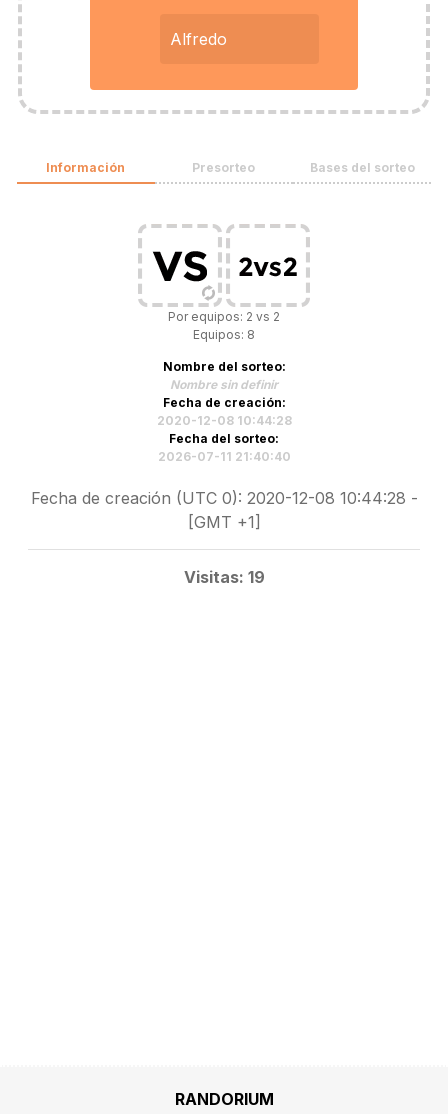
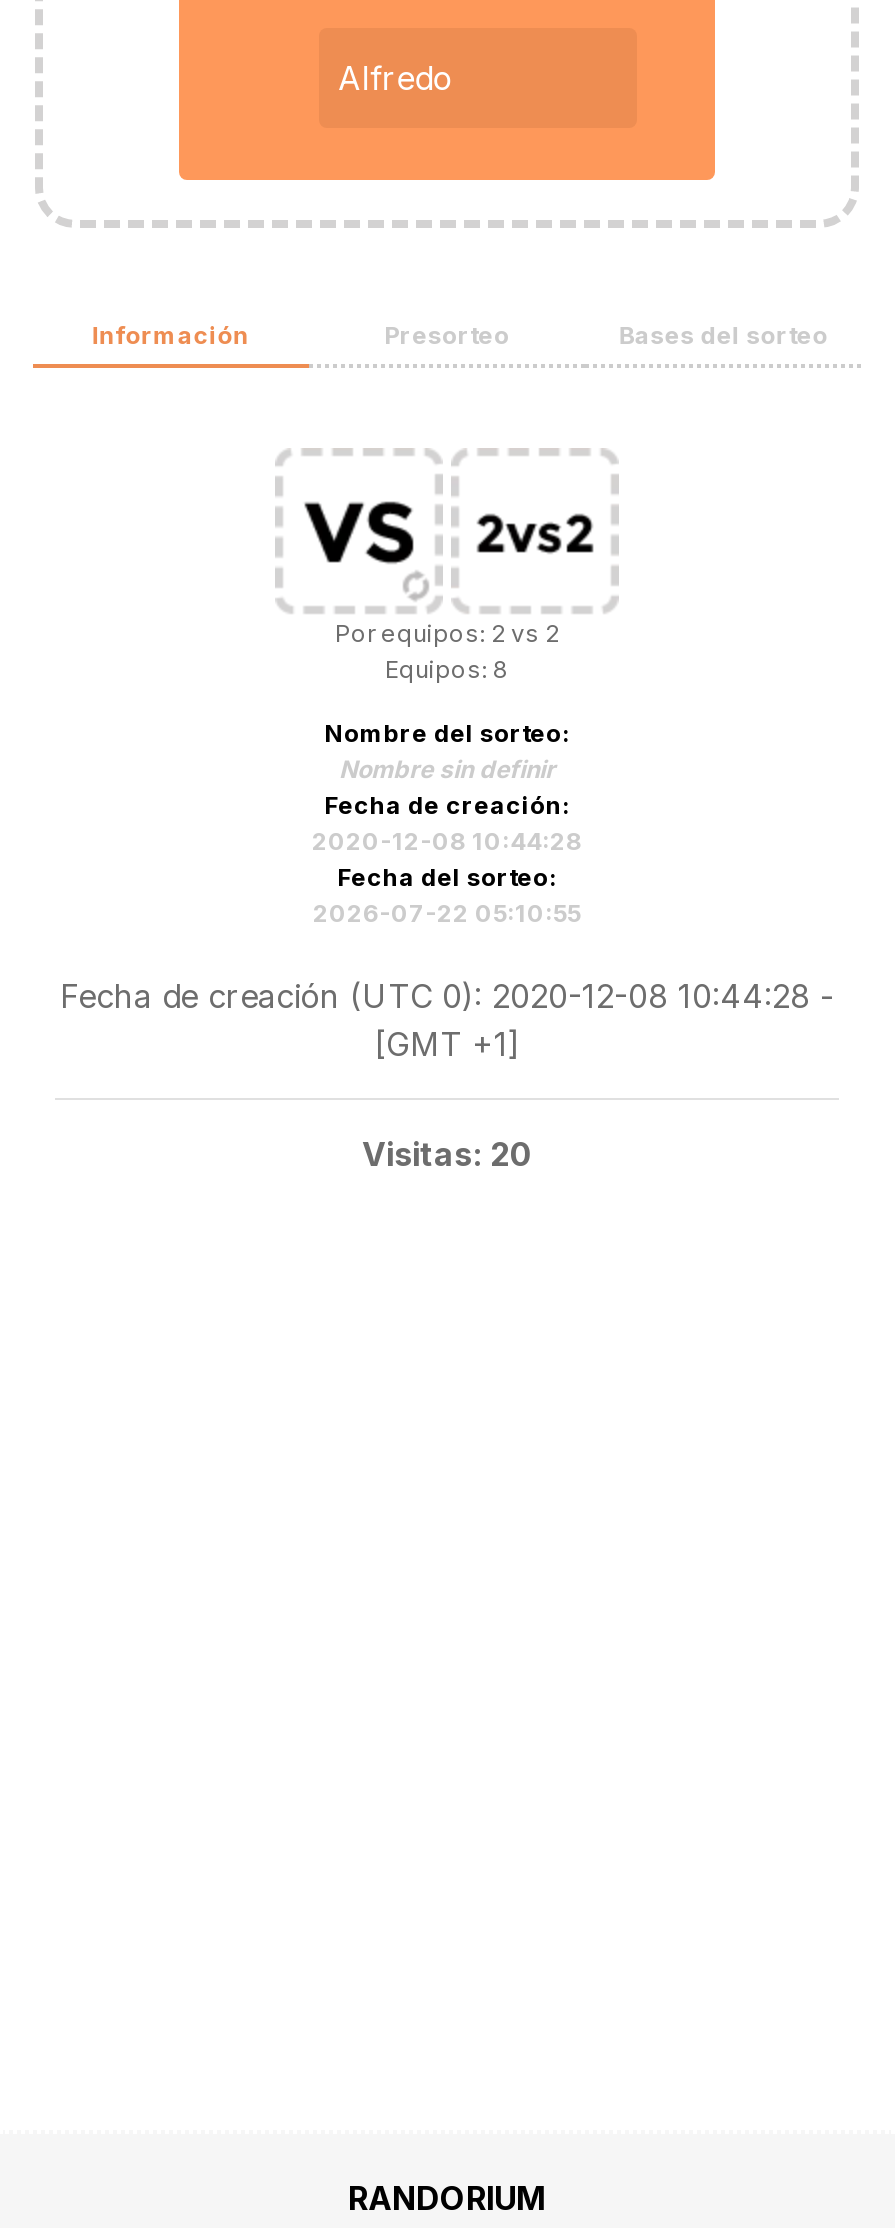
- 2026-07-11 21:40:40
+ 2026-07-22 05:10:55

- Visitas: 19
+ Visitas: 20
